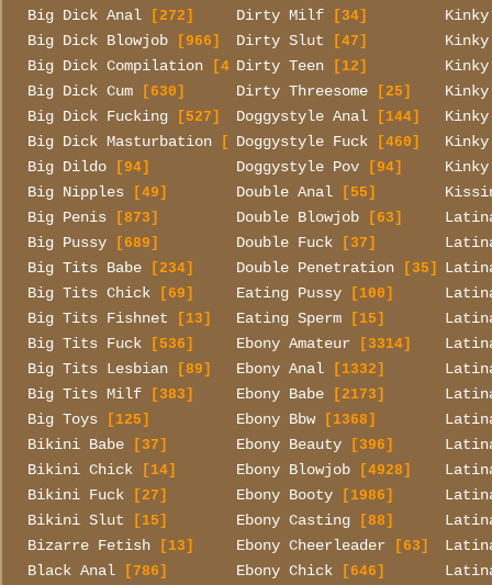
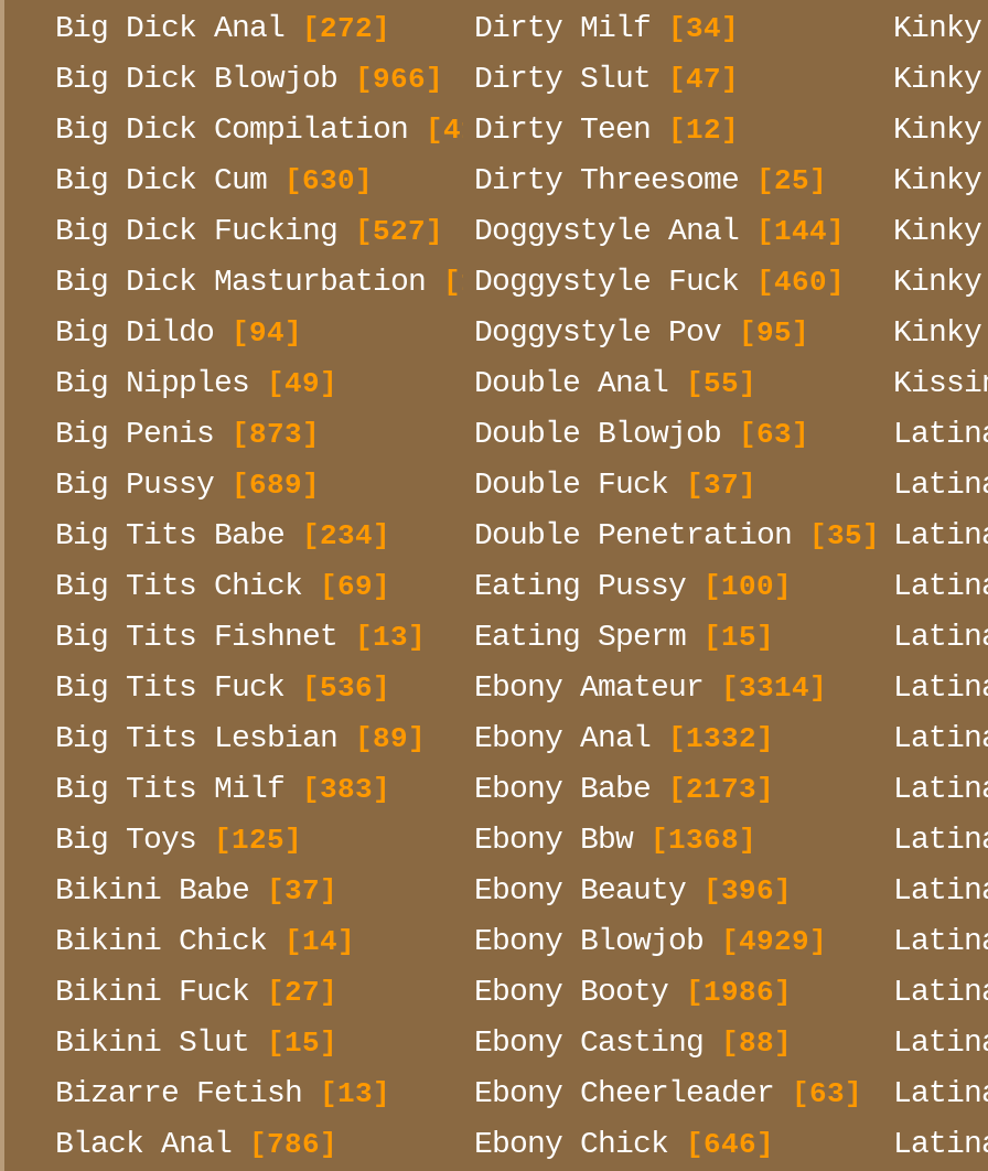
- Doggystyle Pov [94]
+ Doggystyle Pov [95]

- Ebony Blowjob [4928]
+ Ebony Blowjob [4929]
